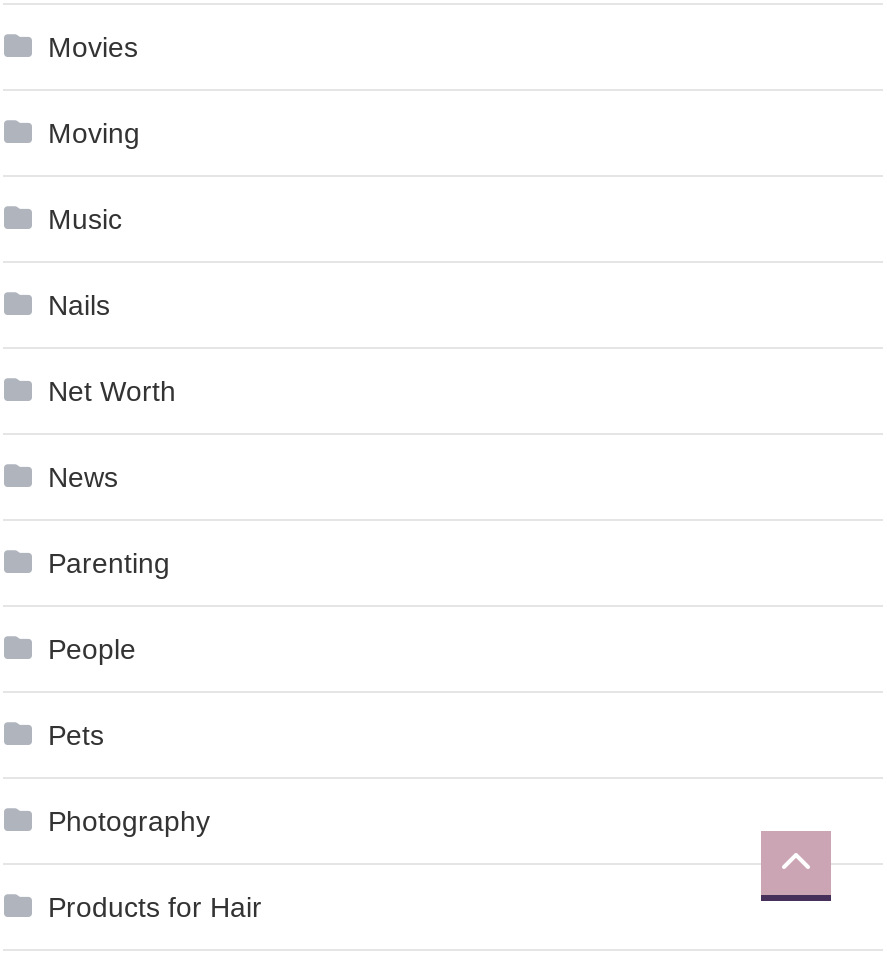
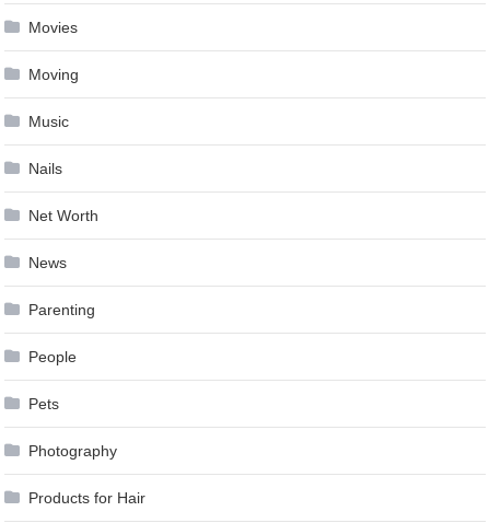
- [image]
